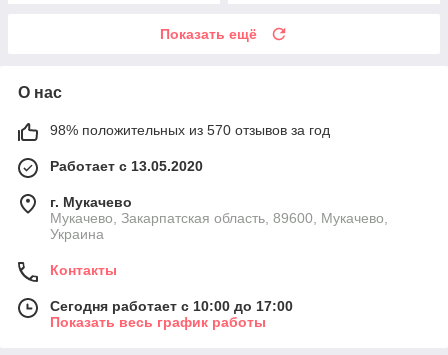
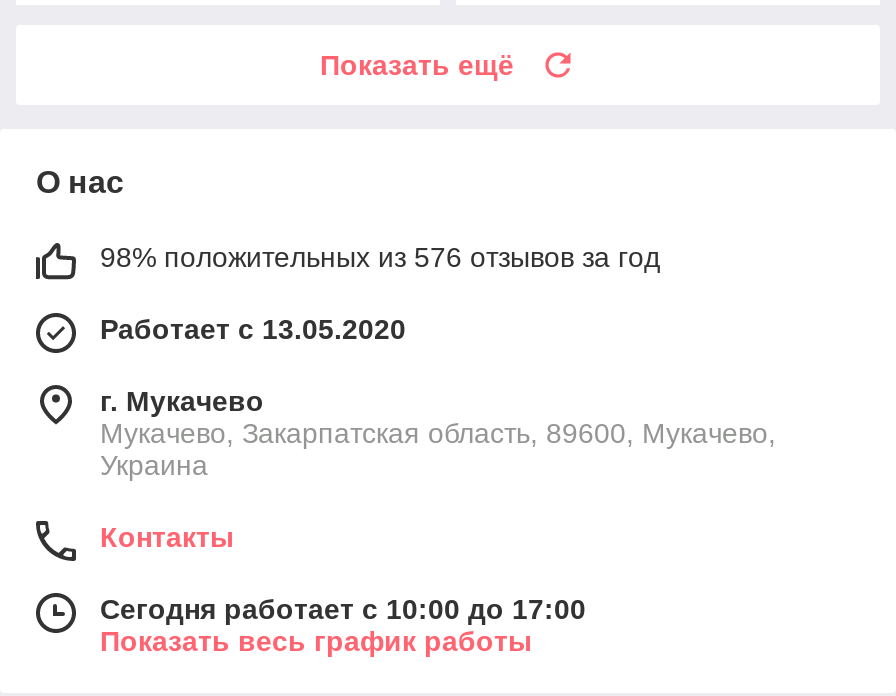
- 98% положительных из 570 отзывов за год
+ 98% положительных из 576 отзывов за год
